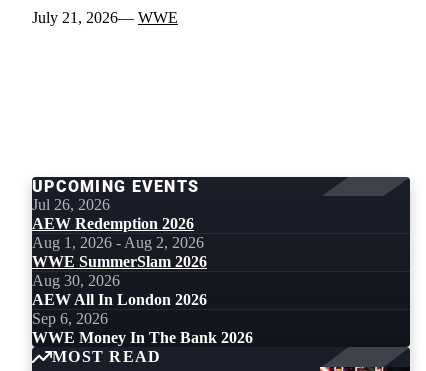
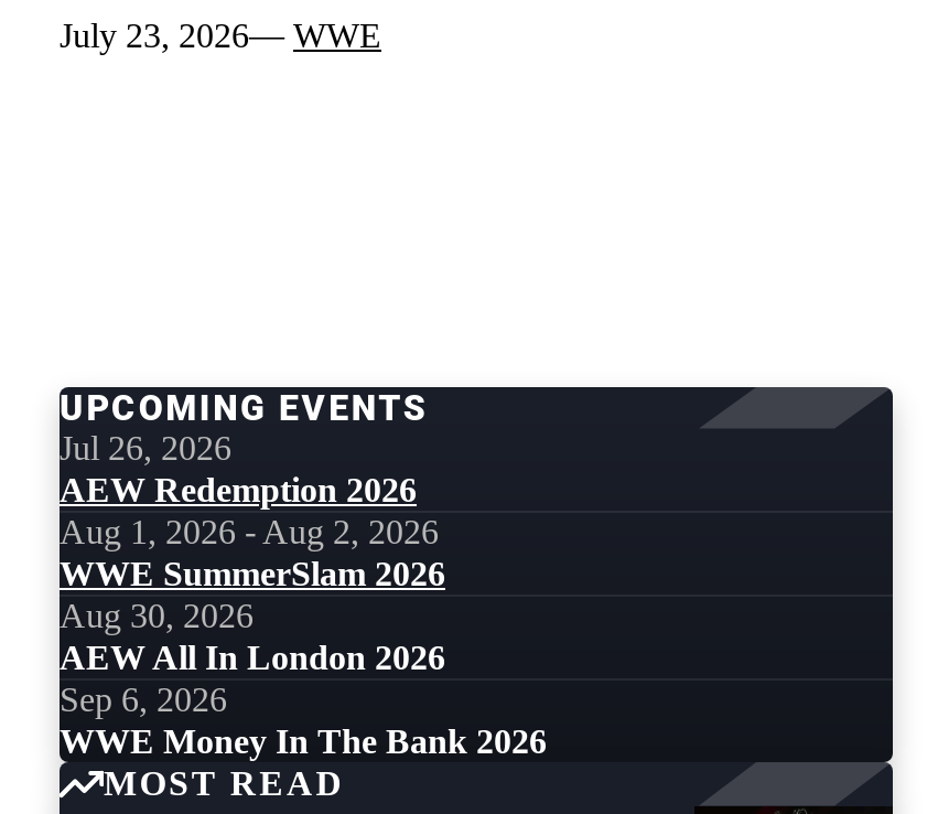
- July 21, 2026 WWE
+ July 23, 2026 WWE
